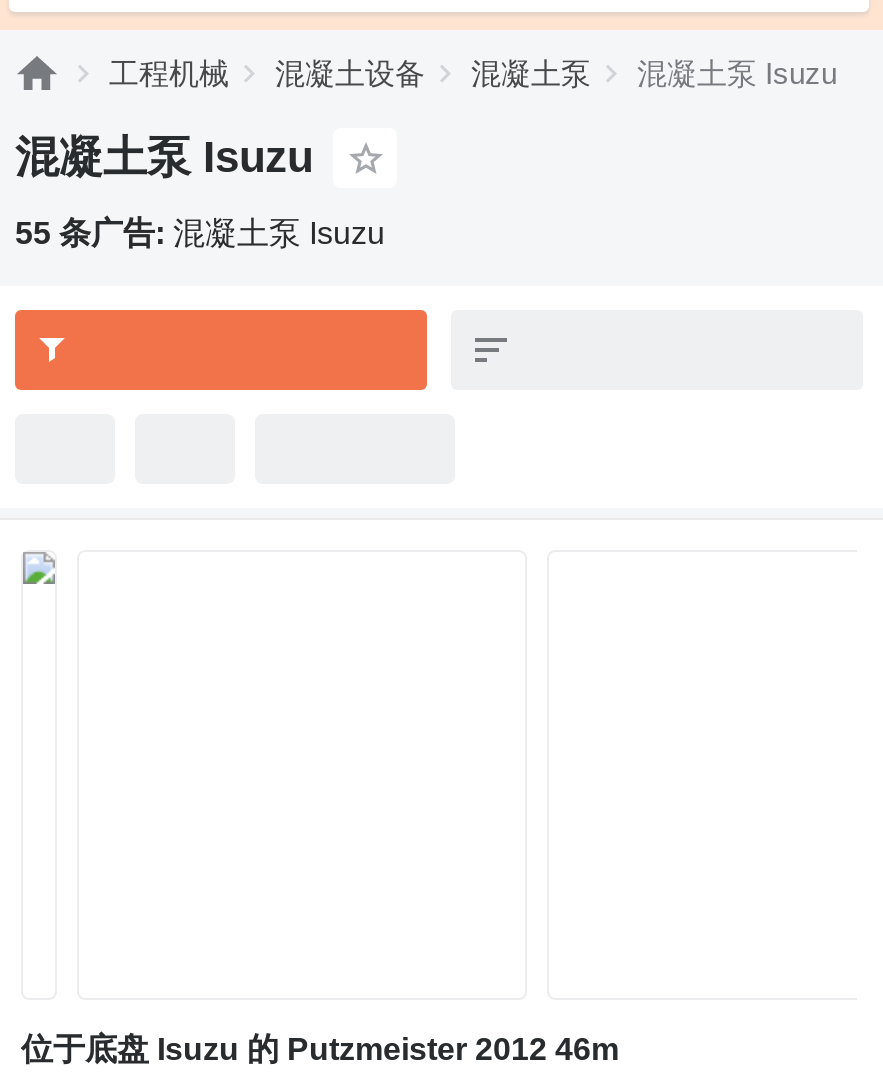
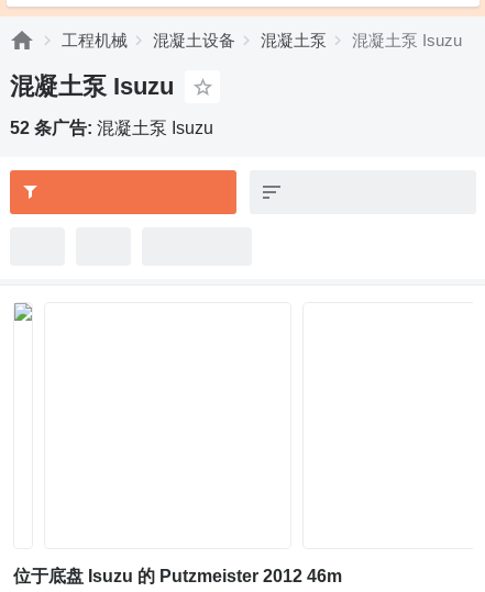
- 55 条广告:混凝土泵 Isuzu
+ 52 条广告:混凝土泵 Isuzu
